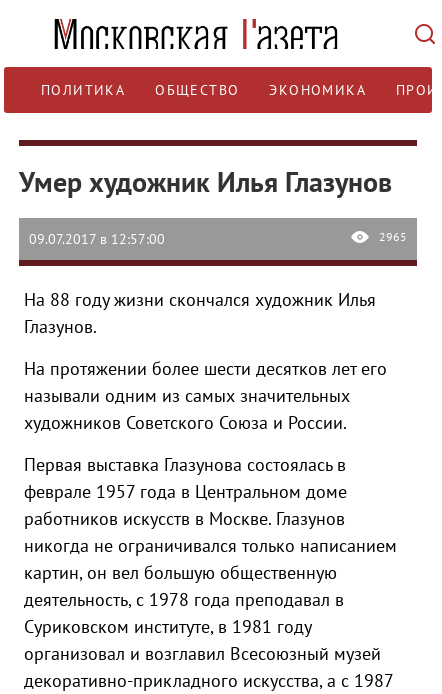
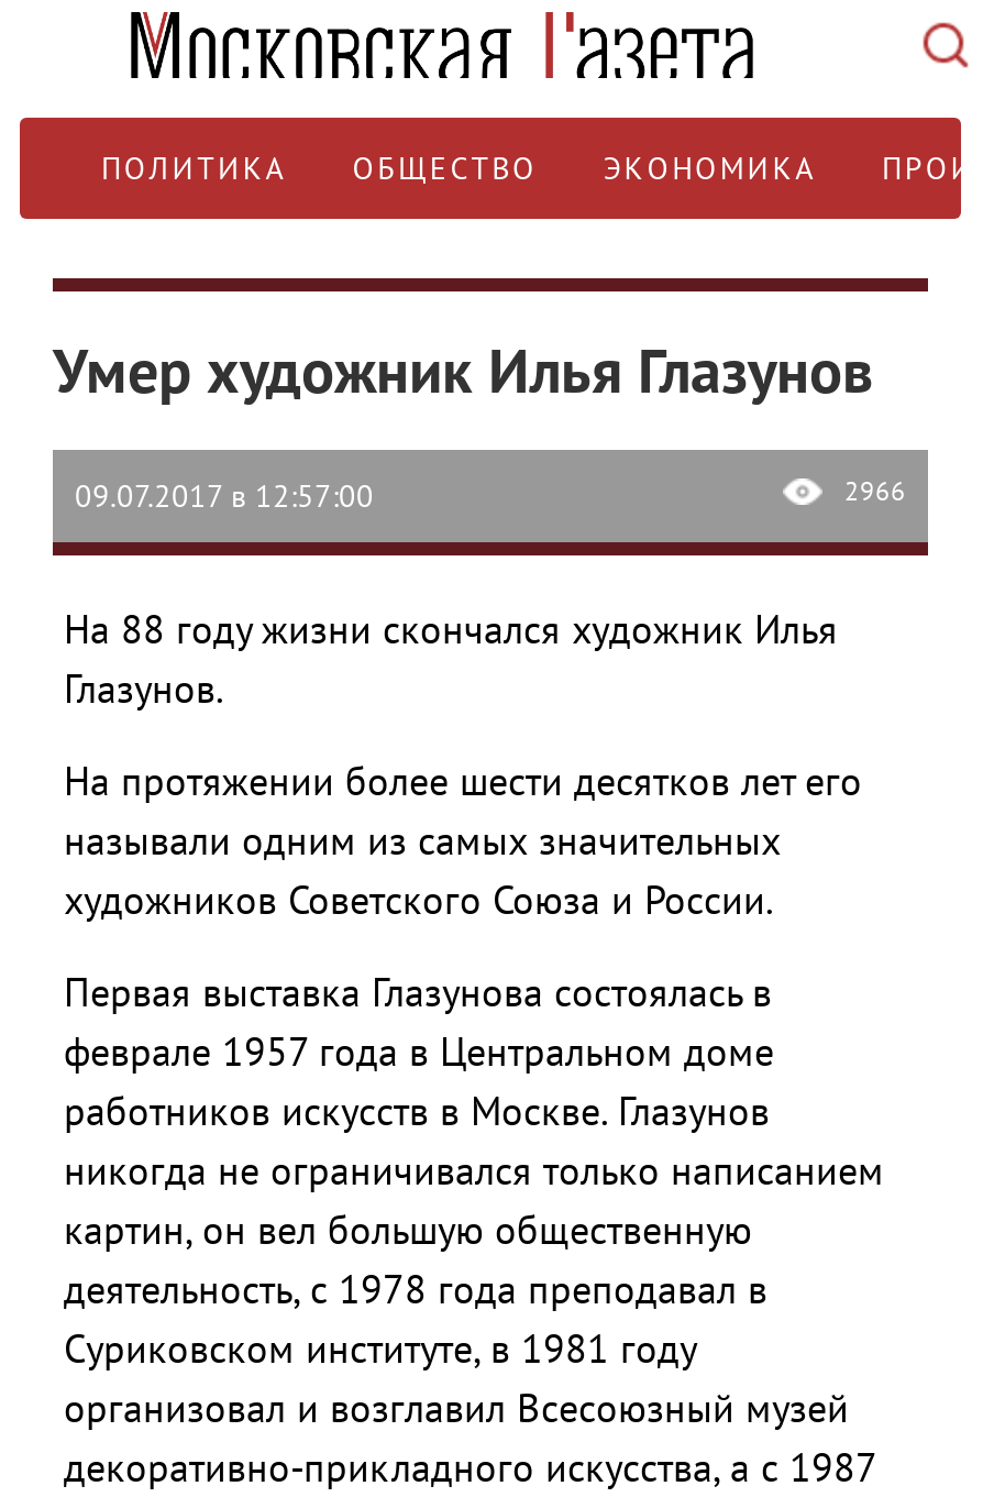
- 2965
+ 2966
